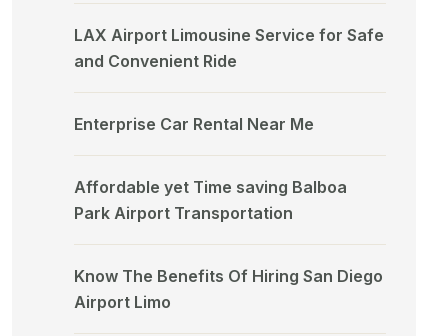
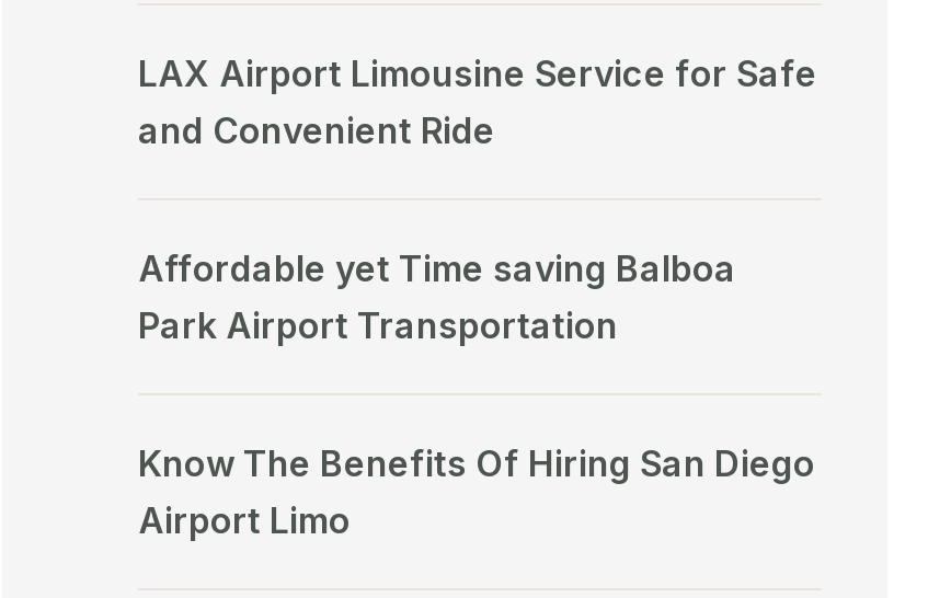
- Enterprise Car Rental Near Me
